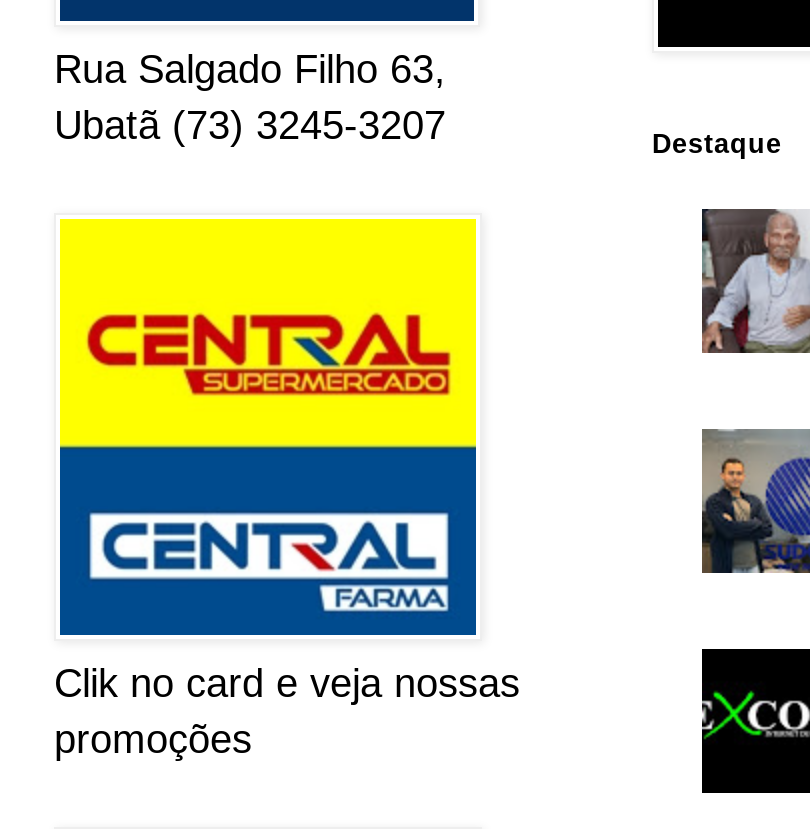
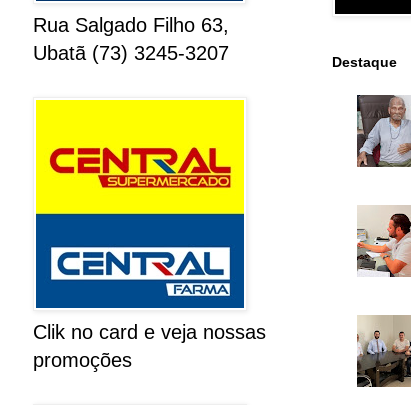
- [image]
+ [image]

- [image]
+ [image]
